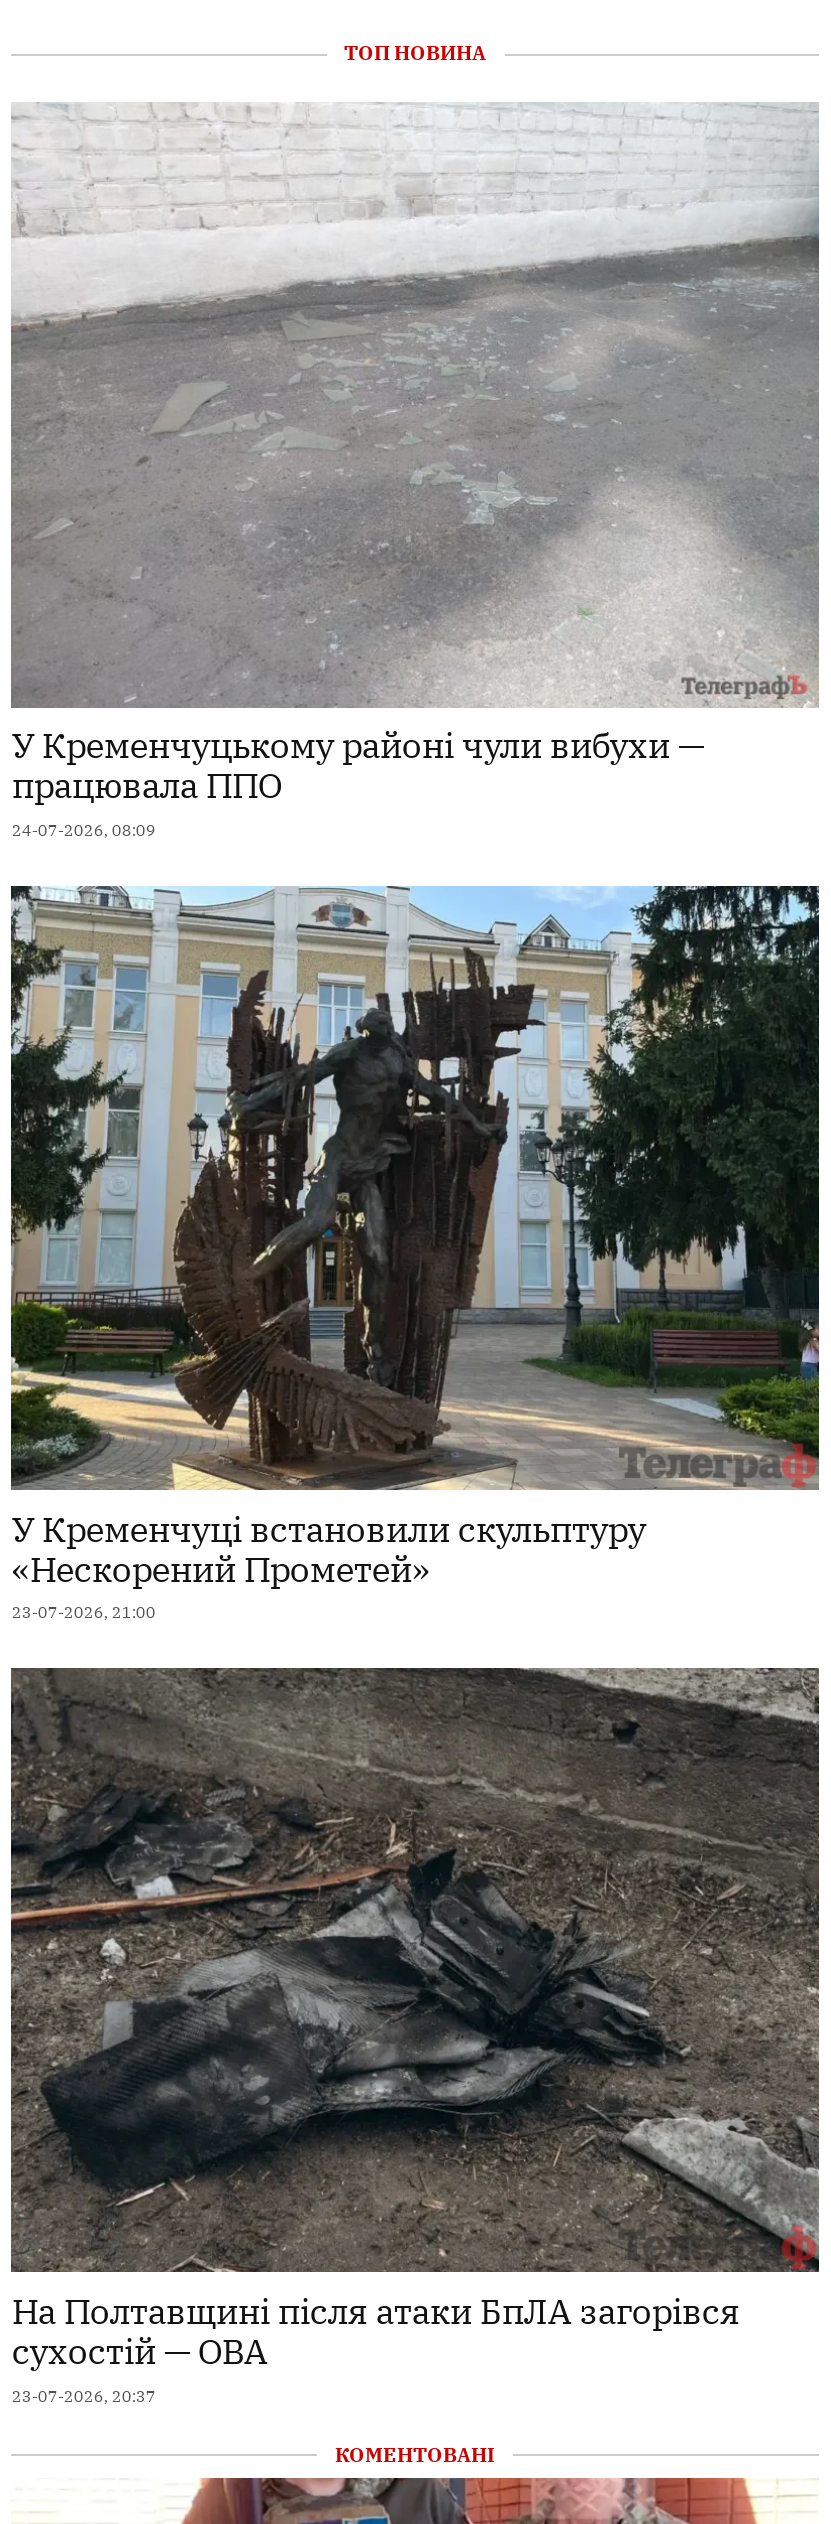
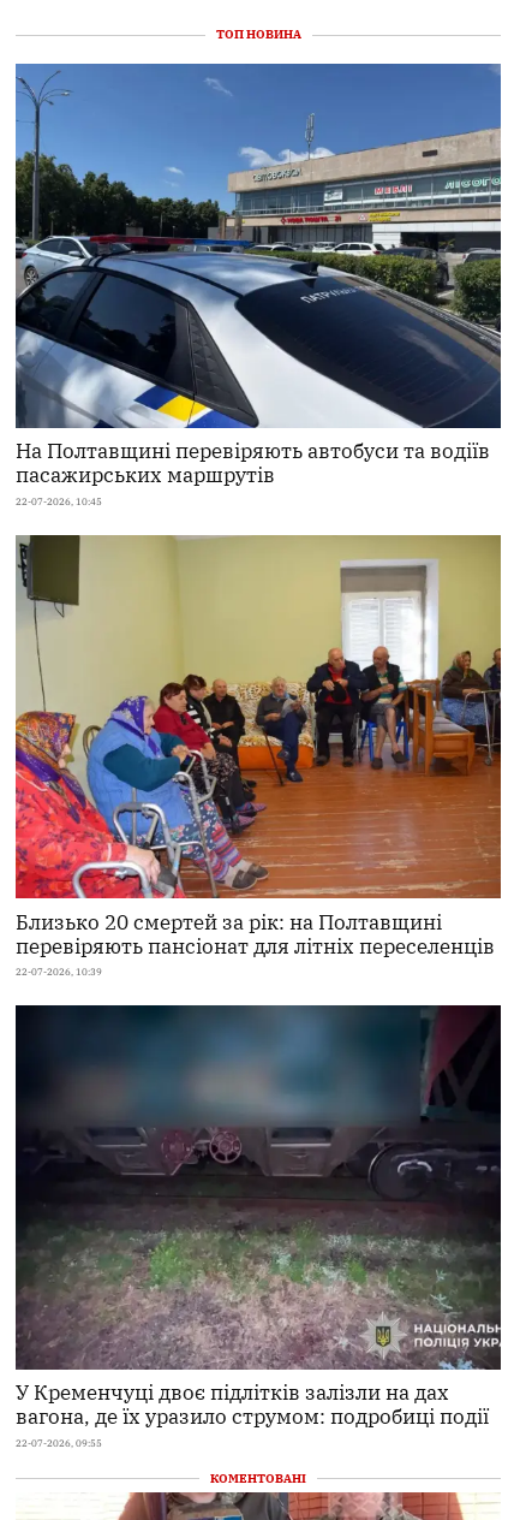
- [image]
- У Кременчуцькому районі чули вибухи —
- працювала ППО
- 24-07-2026, 08:09
+ [image]
+ На Полтавщині перевіряють автобуси та водіїв
+ пасажирських маршрутів
+ 22-07-2026, 10:45

- [image]
- У Кременчуці встановили скульптуру
- «Нескорений Прометей»
- 23-07-2026, 21:00
+ [image]
+ Близько 20 смертей за рік: на Полтавщині
+ перевіряють пансіонат для літніх переселенців
+ 22-07-2026, 10:39

- [image]
- На Полтавщині після атаки БпЛА загорівся
- сухостій — ОВА
- 23-07-2026, 20:37
+ [image]
+ У Кременчуці двоє підлітків залізли на дах
+ вагона, де їх уразило струмом: подробиці події
+ 22-07-2026, 09:55
